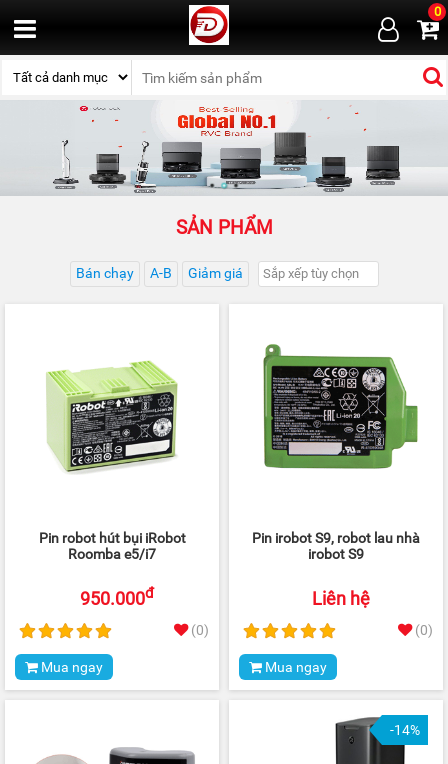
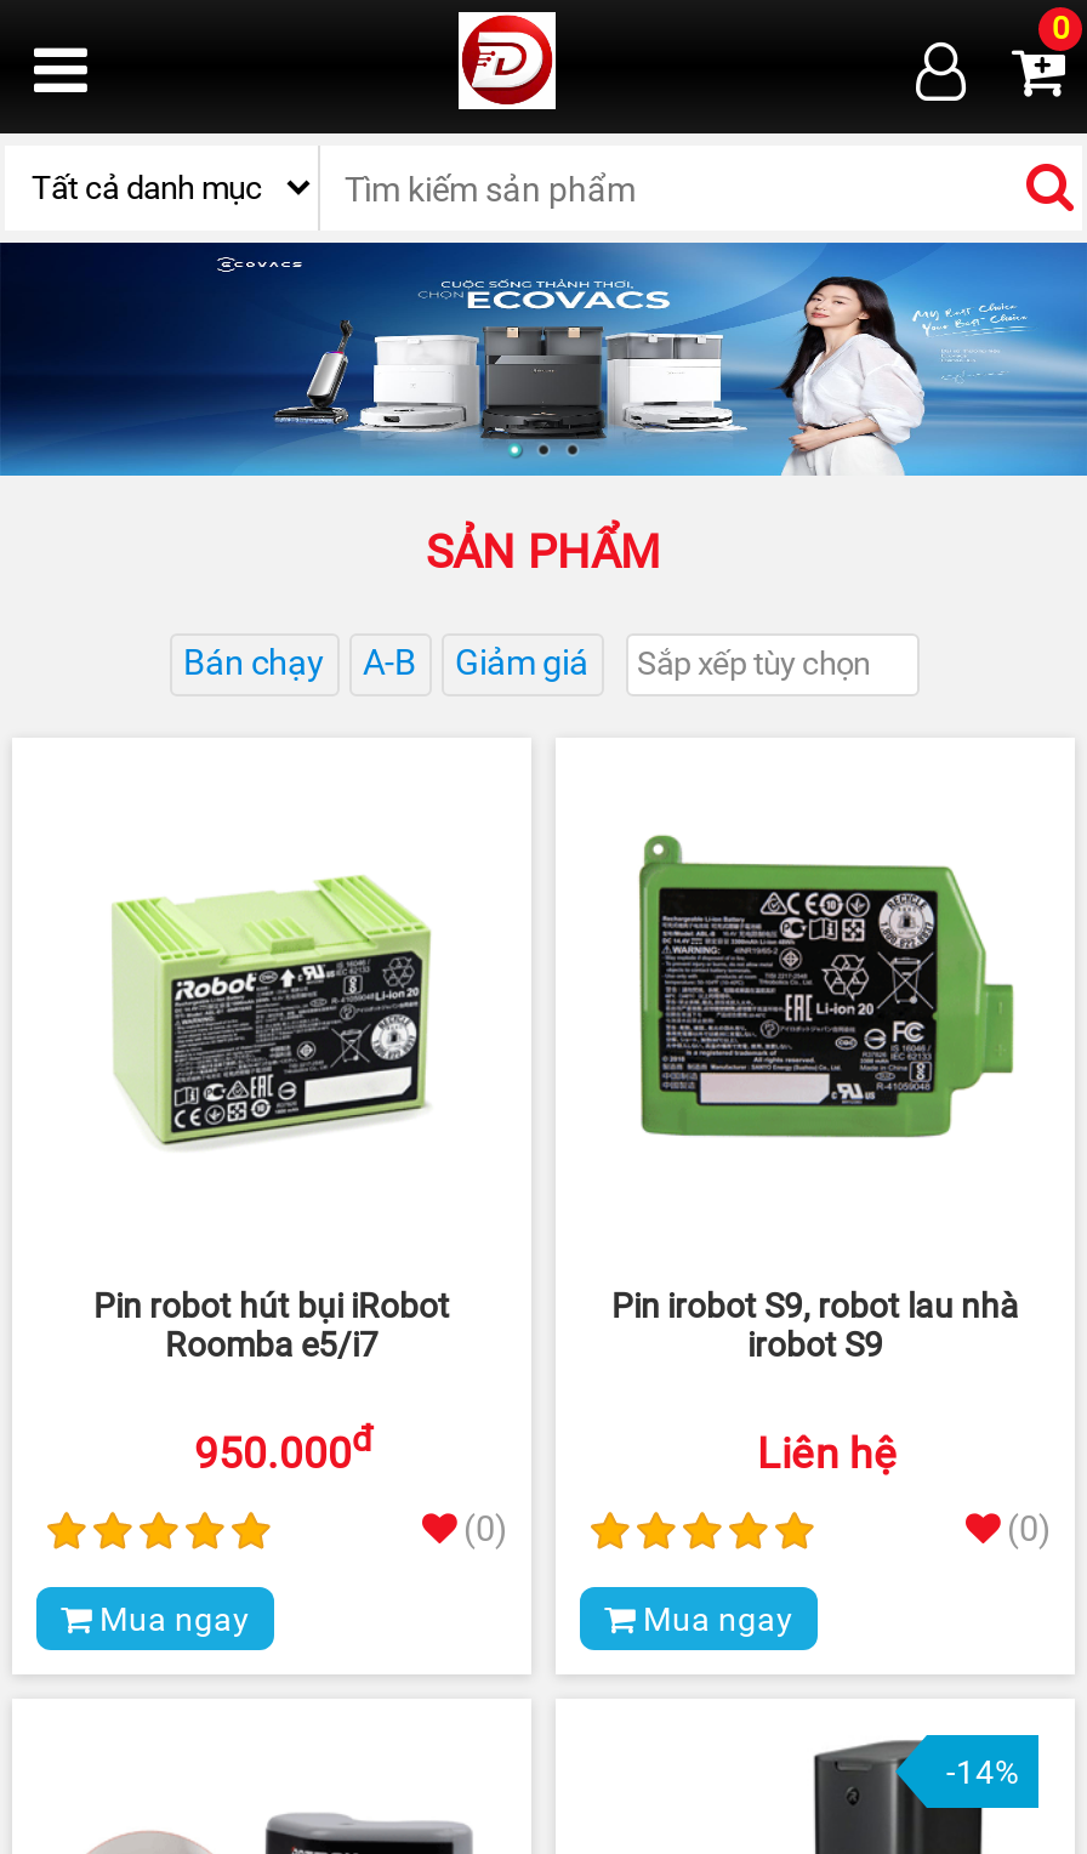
- [image]
+ [image]
